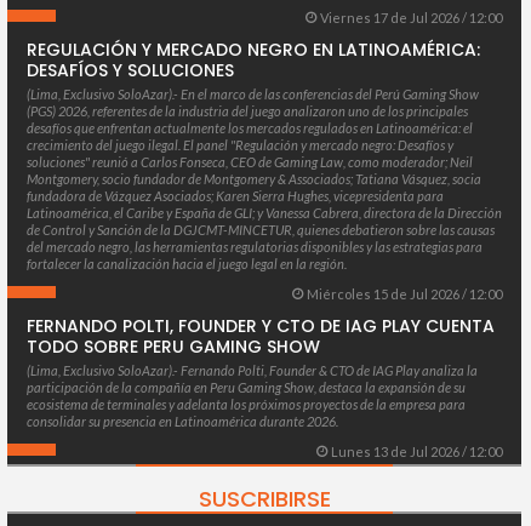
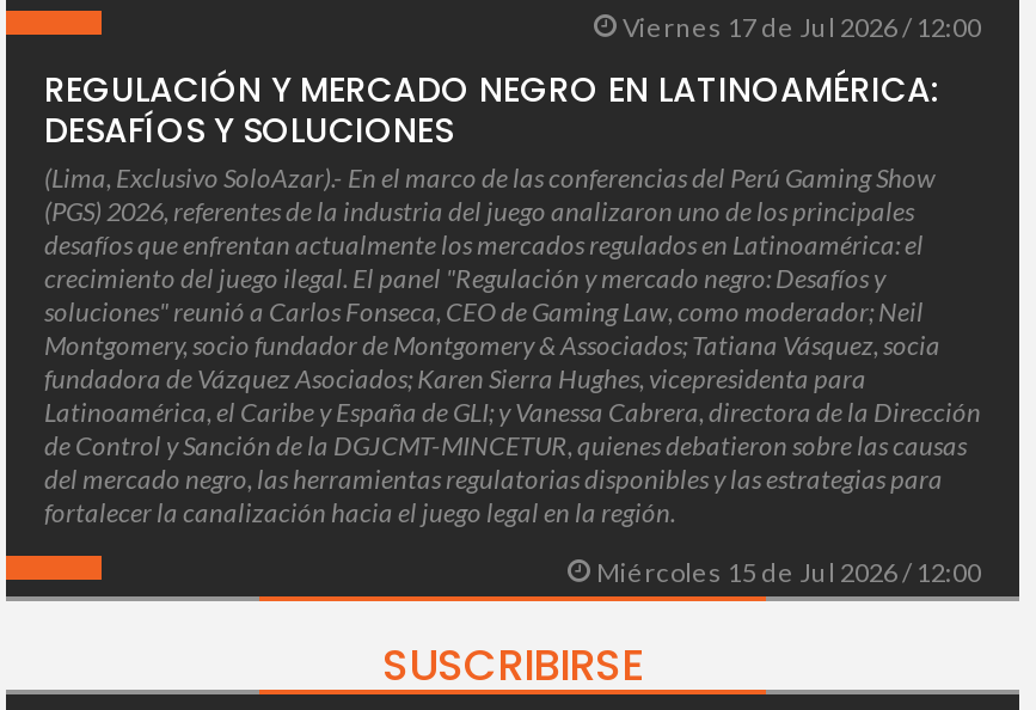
- FERNANDO POLTI, FOUNDER Y CTO DE IAG PLAY CUENTA
- TODO SOBRE PERU GAMING SHOW
- (Lima, Exclusivo SoloAzar).- Fernando Polti, Founder & CTO de IAG Play analiza la
- participación de la compañía en Peru Gaming Show, destaca la expansión de su
- ecosistema de terminales y adelanta los próximos proyectos de la empresa para
- consolidar su presencia en Latinoamérica durante 2026.
- Lunes 13 de Jul 2026 / 12:00
